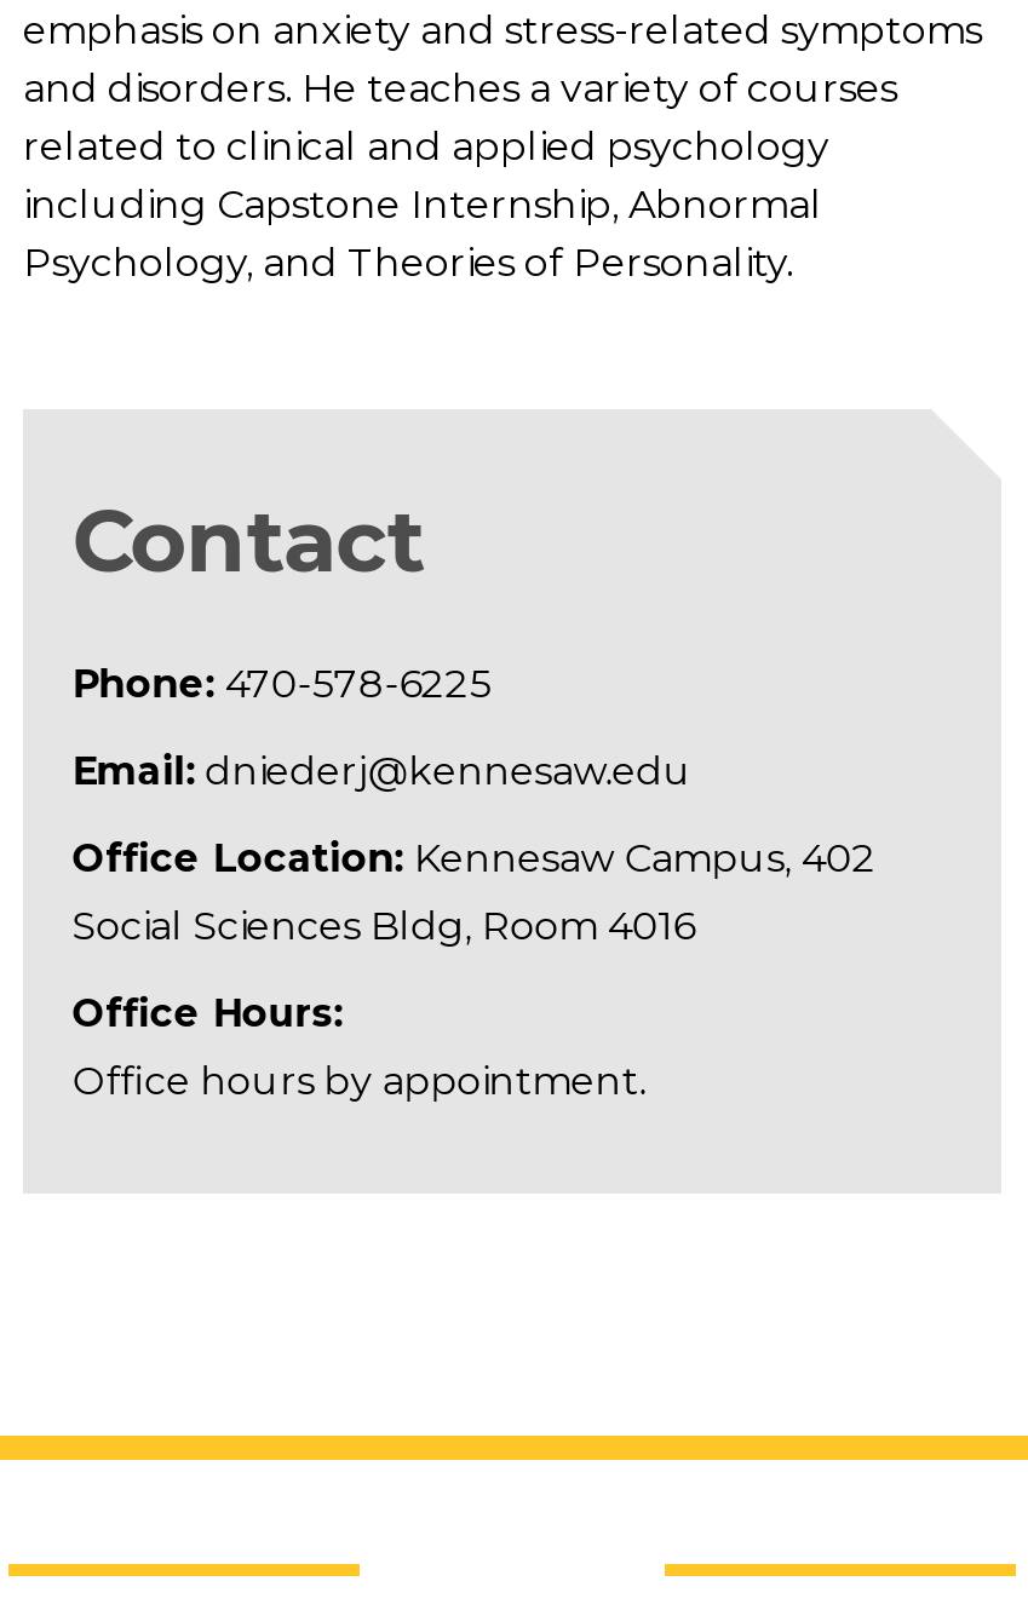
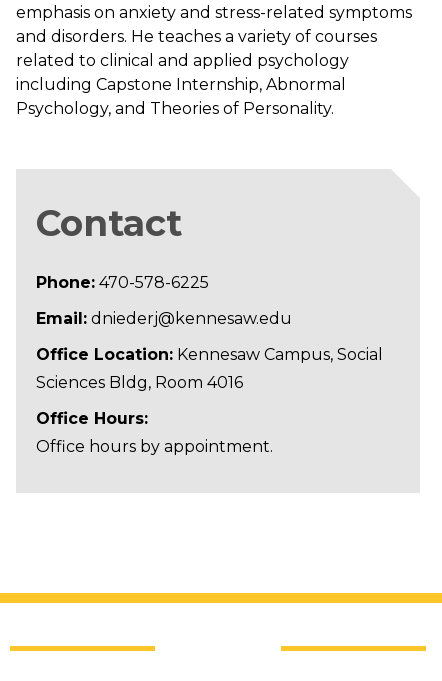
- Office Location: Kennesaw Campus, 402
+ Office Location: Kennesaw Campus, Social

- Social Sciences Bldg, Room 4016
+ Sciences Bldg, Room 4016
